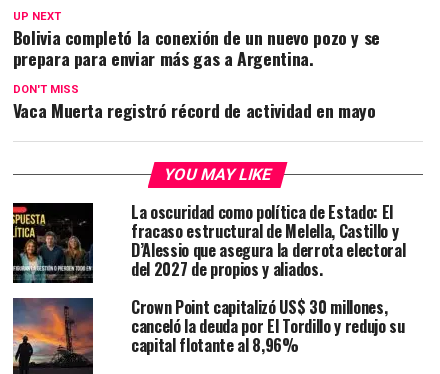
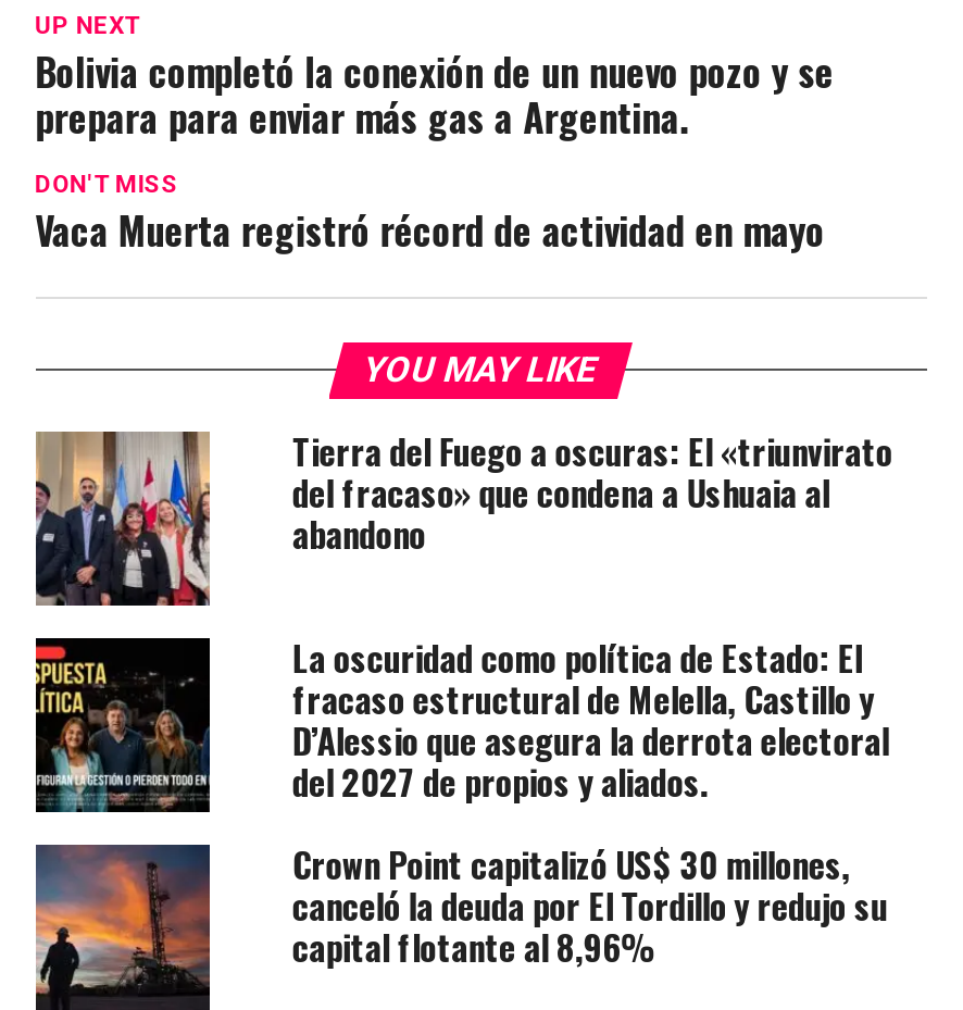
+ [image]
+ Tierra del Fuego a oscuras: El «triunvirato
+ del fracaso» que condena a Ushuaia al
+ abandono
